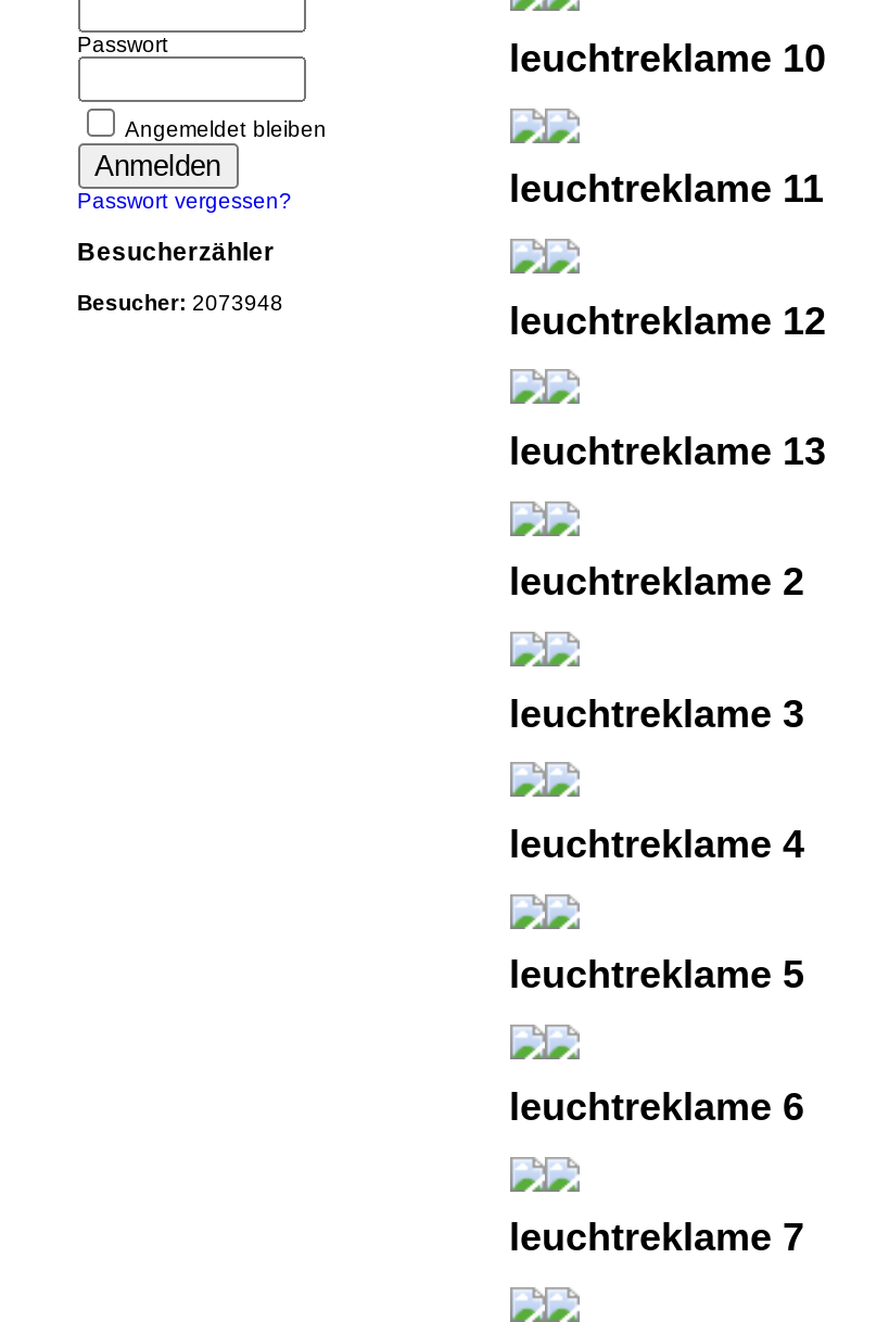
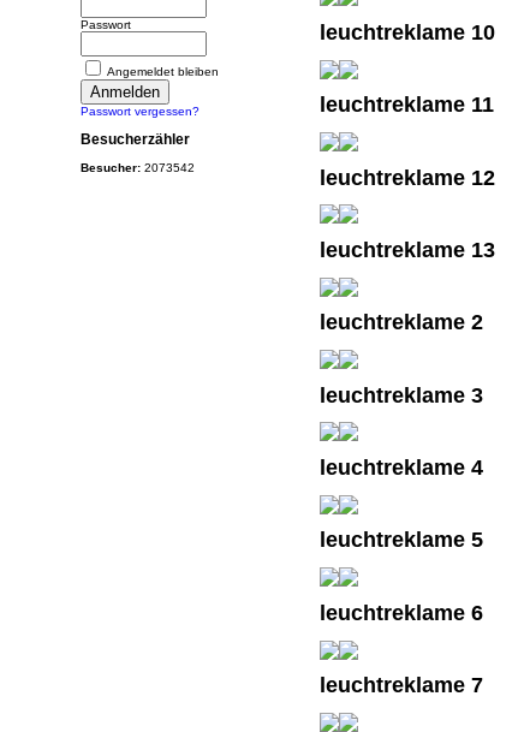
- Besucher: 2073948
+ Besucher: 2073542
